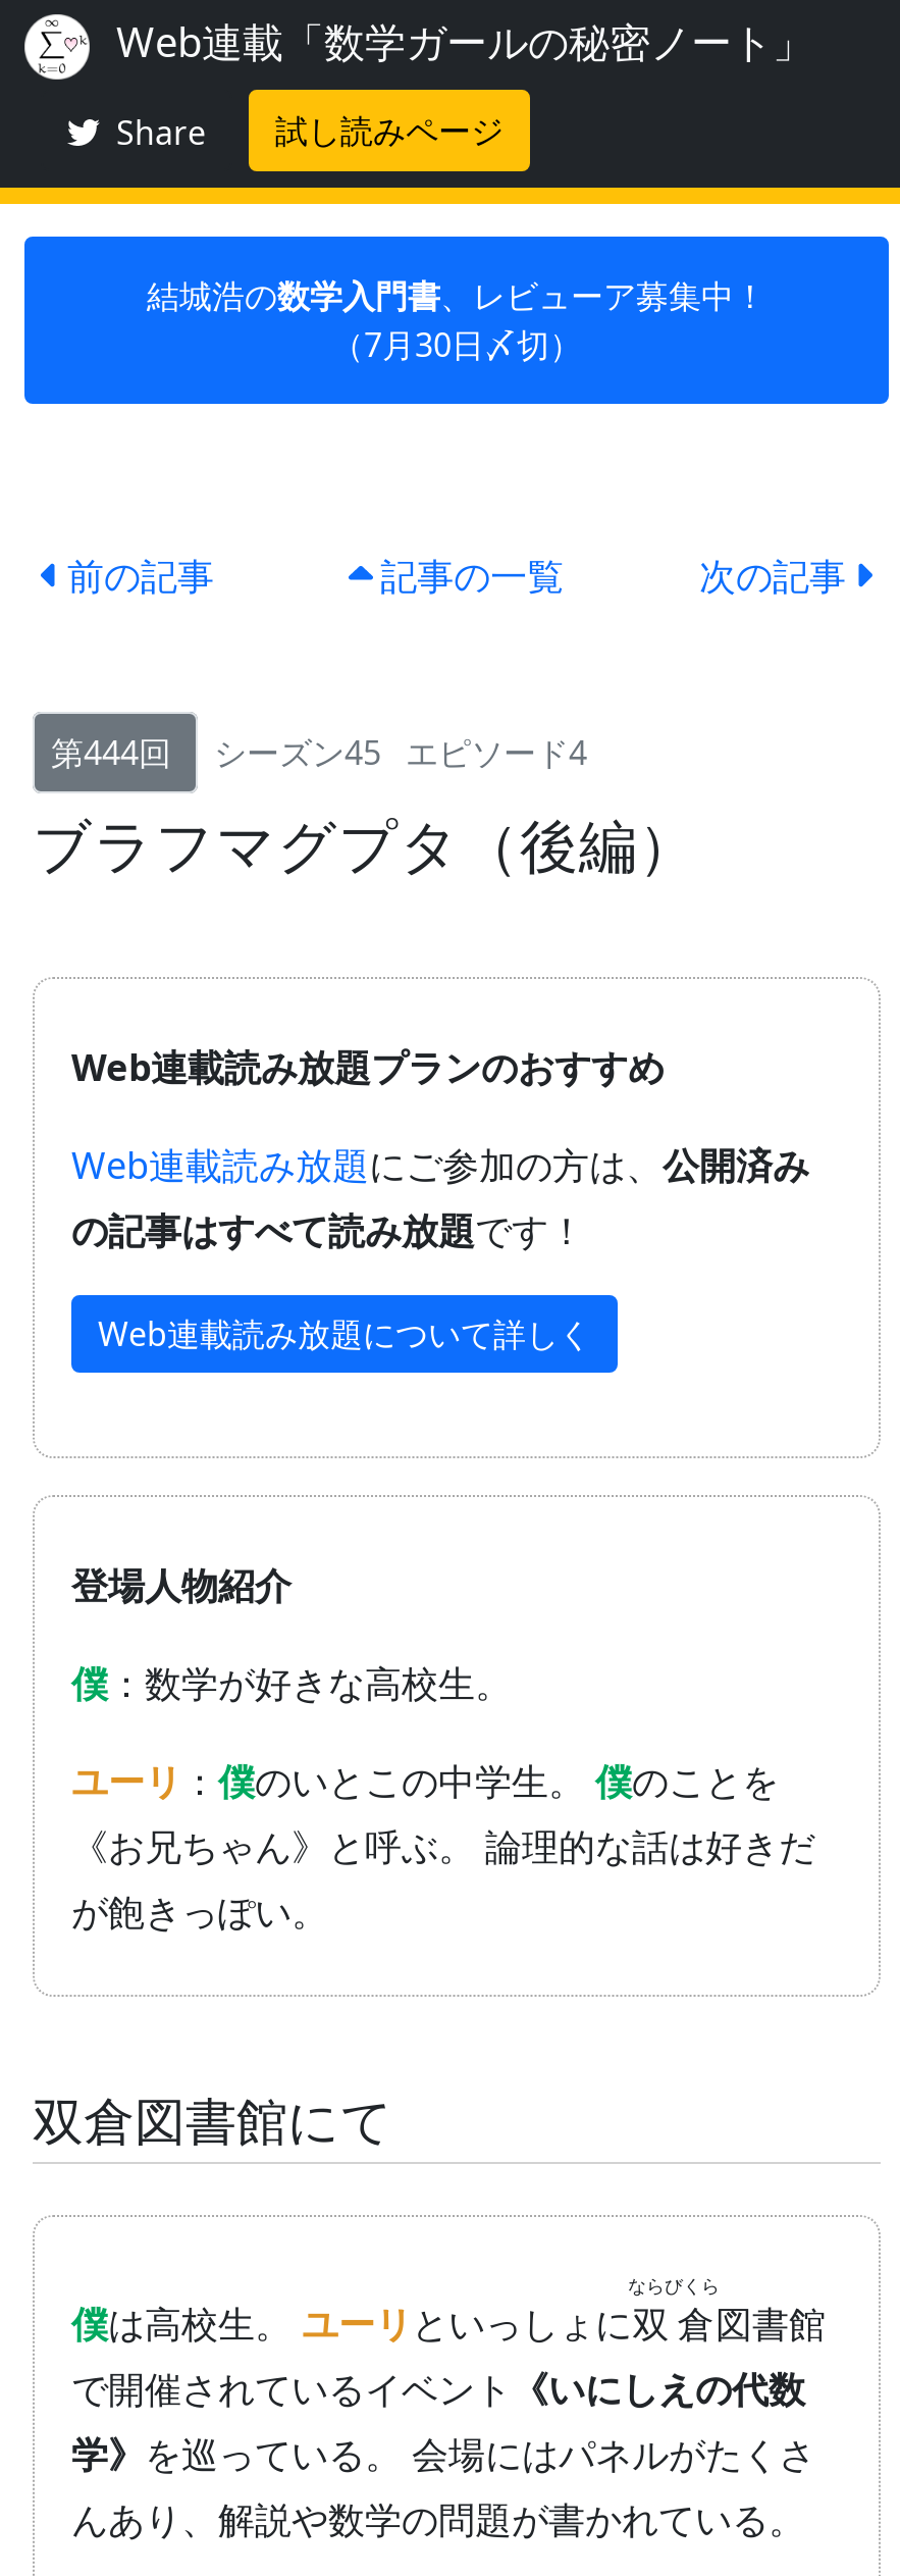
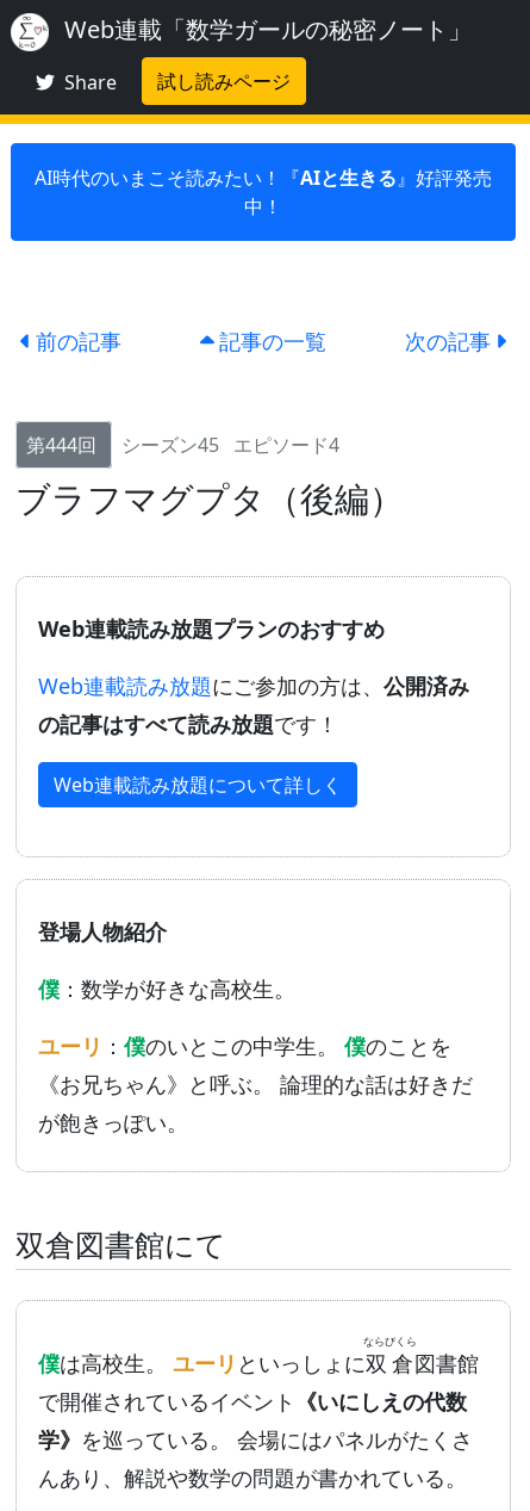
- 結城浩の数学入門書、レビューア募集中！
- （7月30日〆切）
+ AI時代のいまこそ読みたい！『AIと生きる』好評発売
+ 中！
